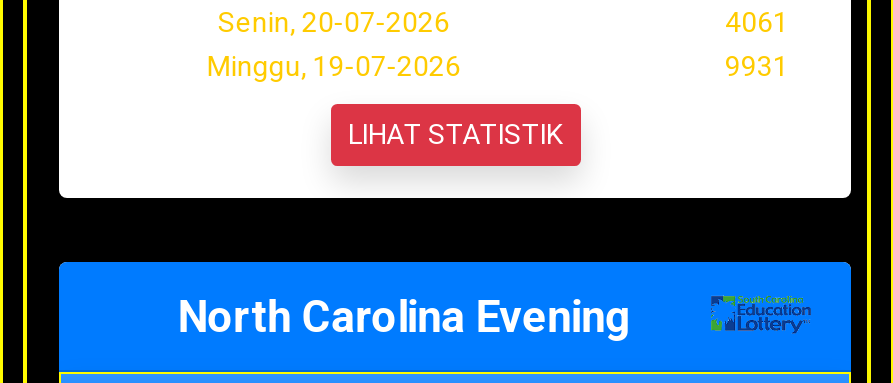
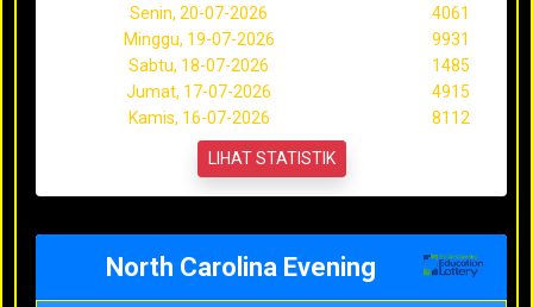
+ Sabtu, 18-07-2026
+ 1485
+ Jumat, 17-07-2026
+ 4915
+ Kamis, 16-07-2026
+ 8112
